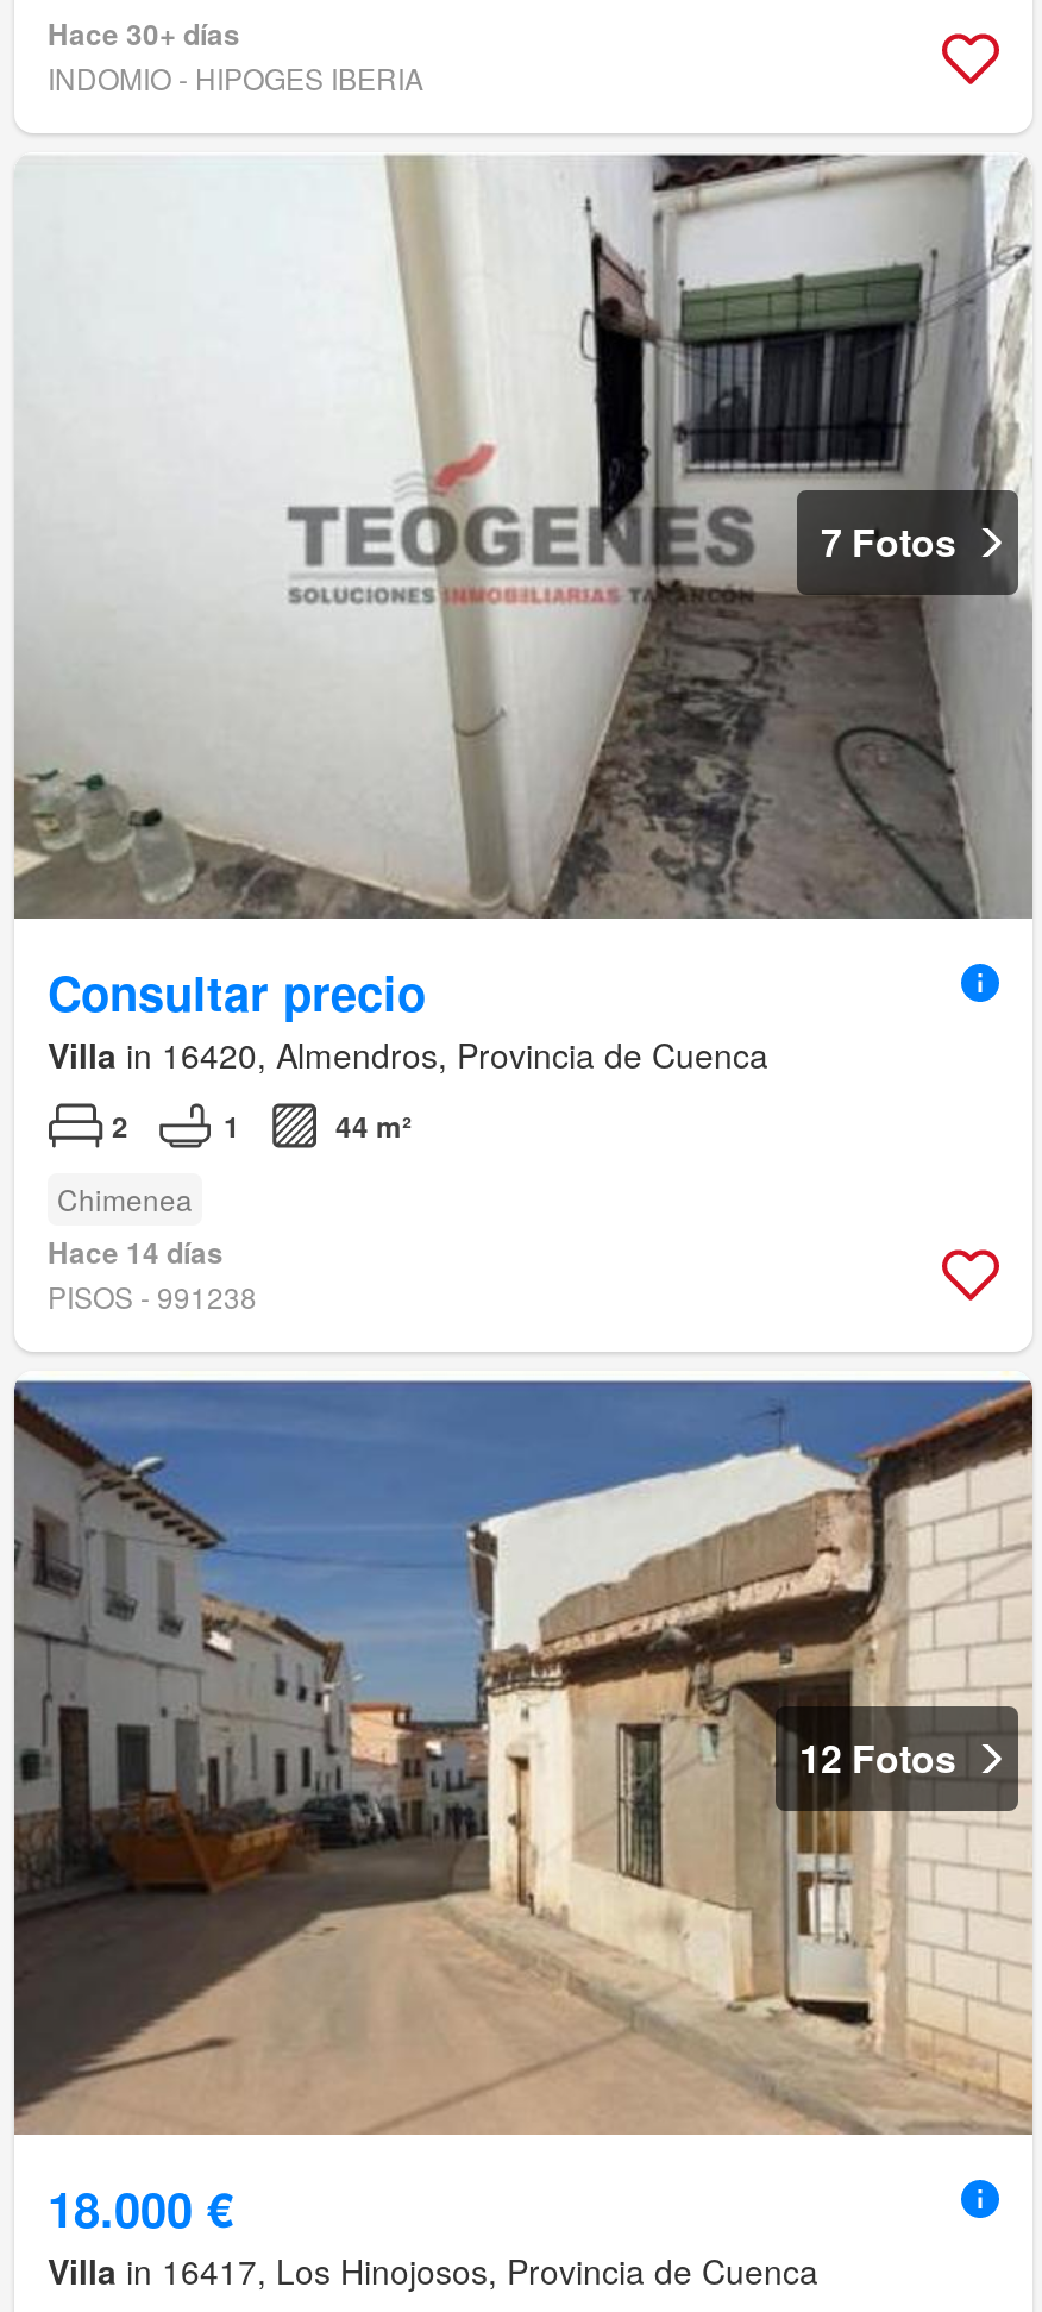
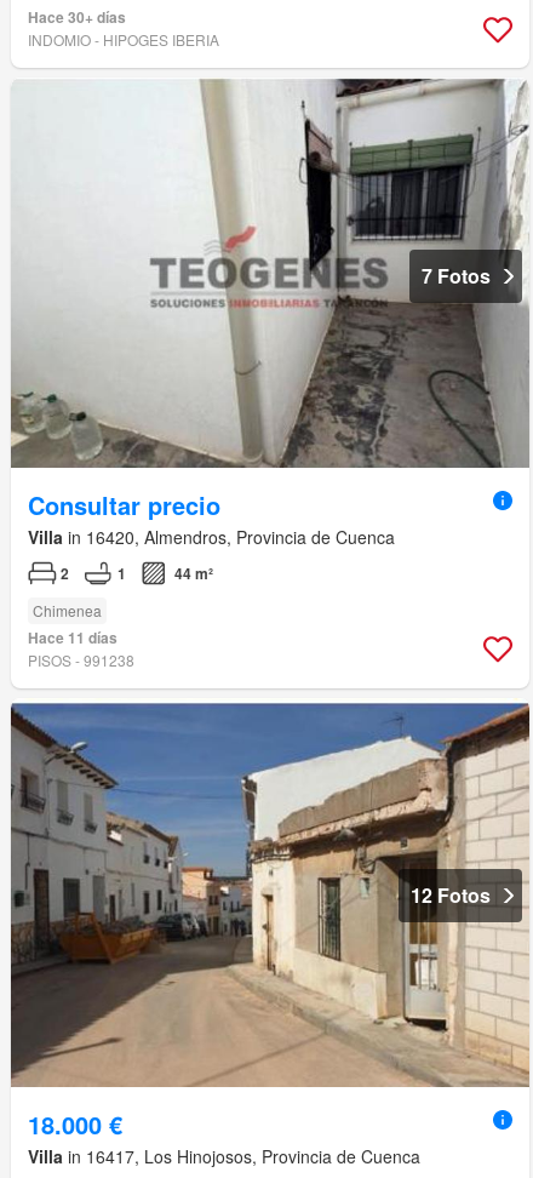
- Hace 14 días
+ Hace 11 días
